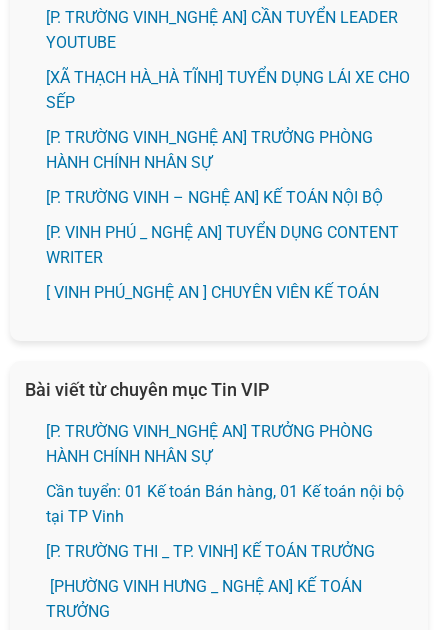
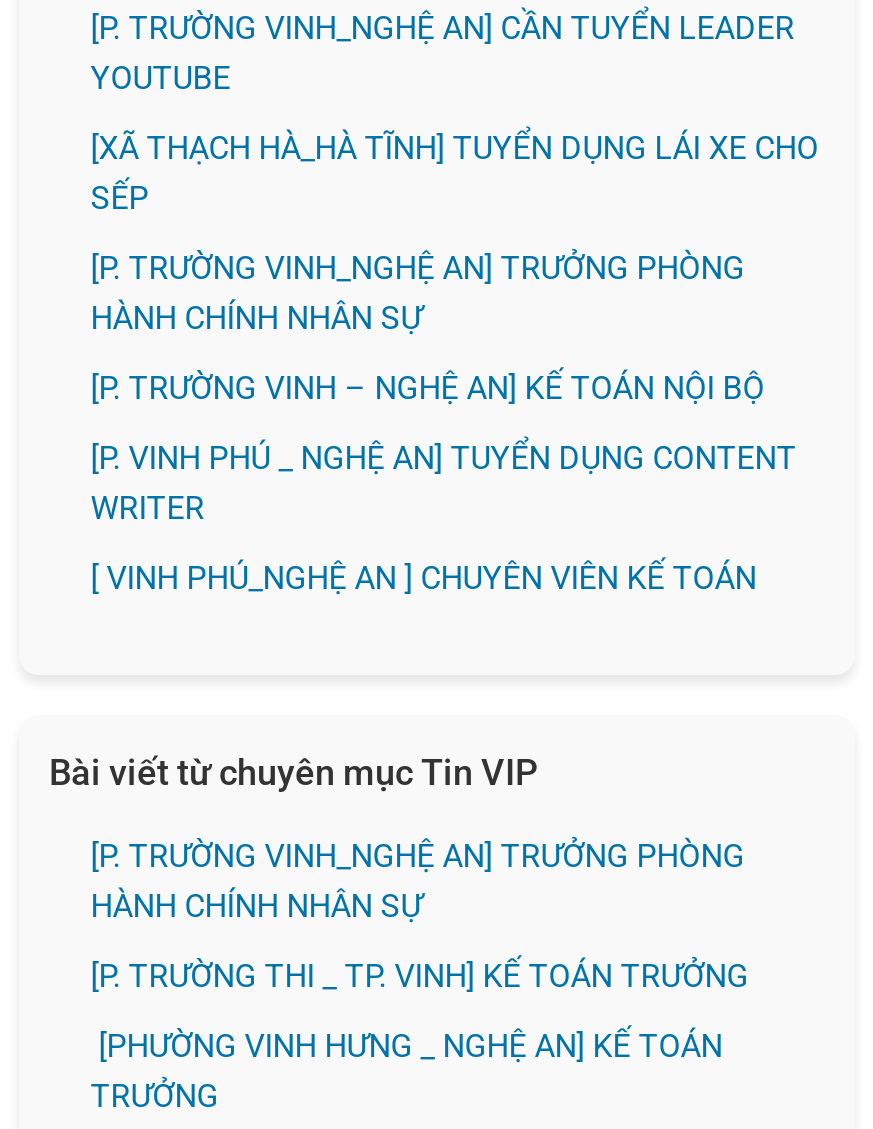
- Cần tuyển: 01 Kế toán Bán hàng, 01 Kế toán nội bộ
- tại TP Vinh
